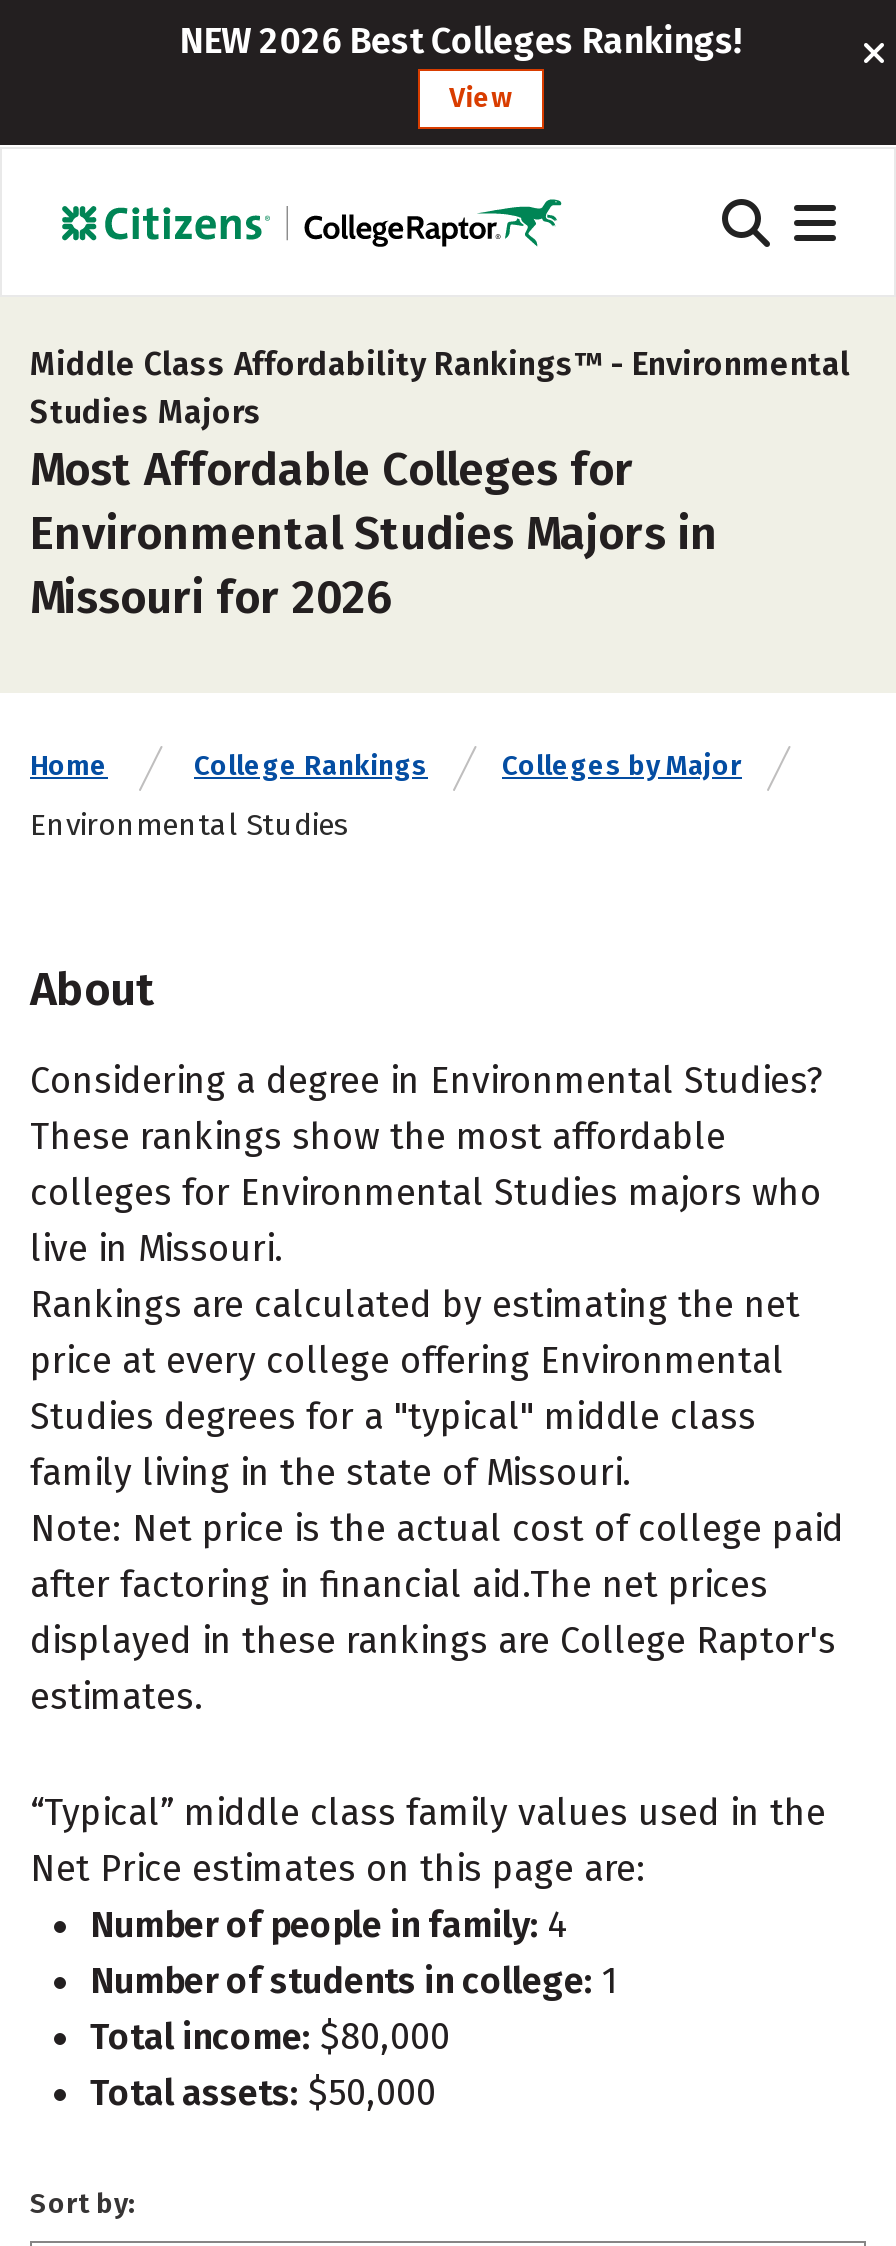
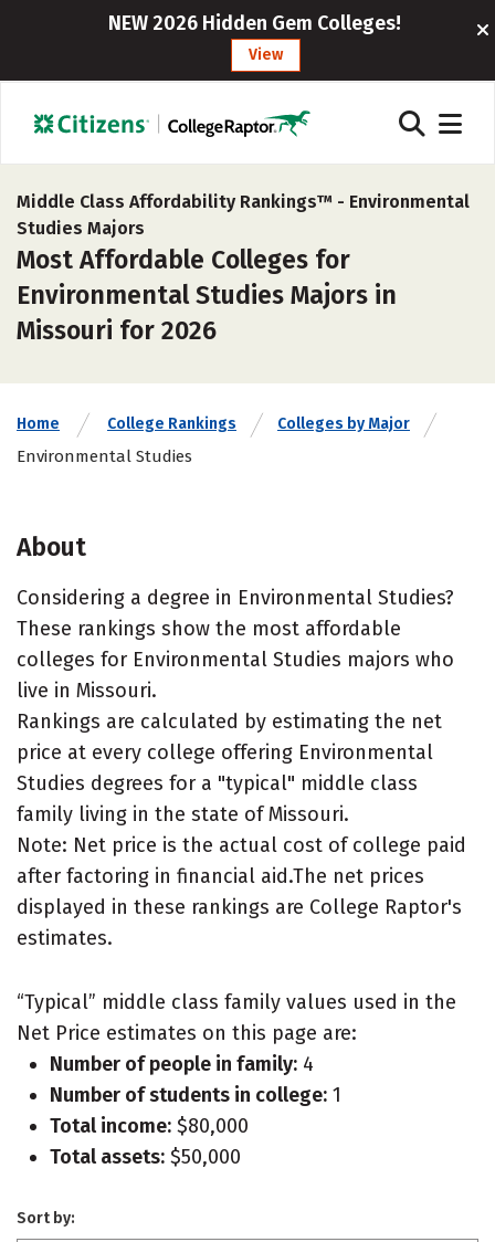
- NEW 2026 Best Colleges Rankings!
+ NEW 2026 Hidden Gem Colleges!
